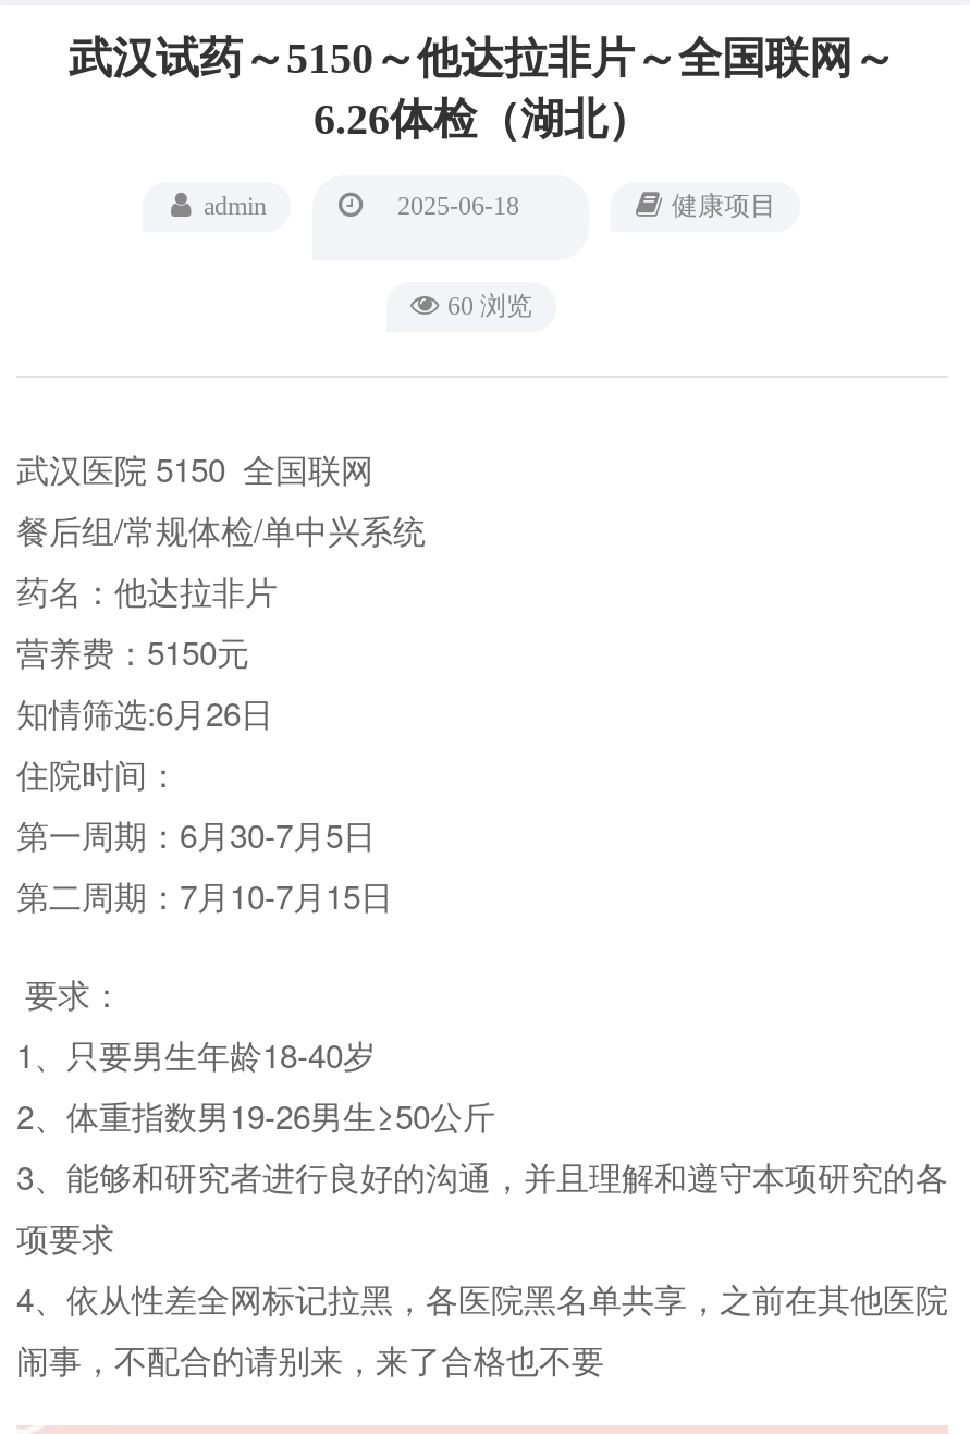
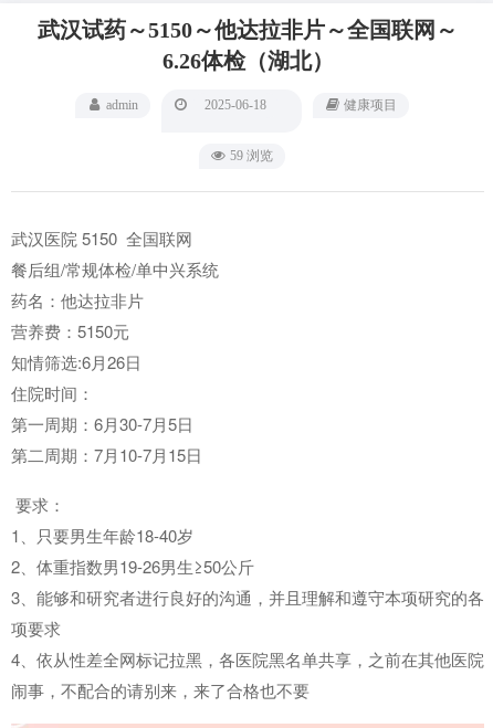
- 60 浏览
+ 59 浏览
